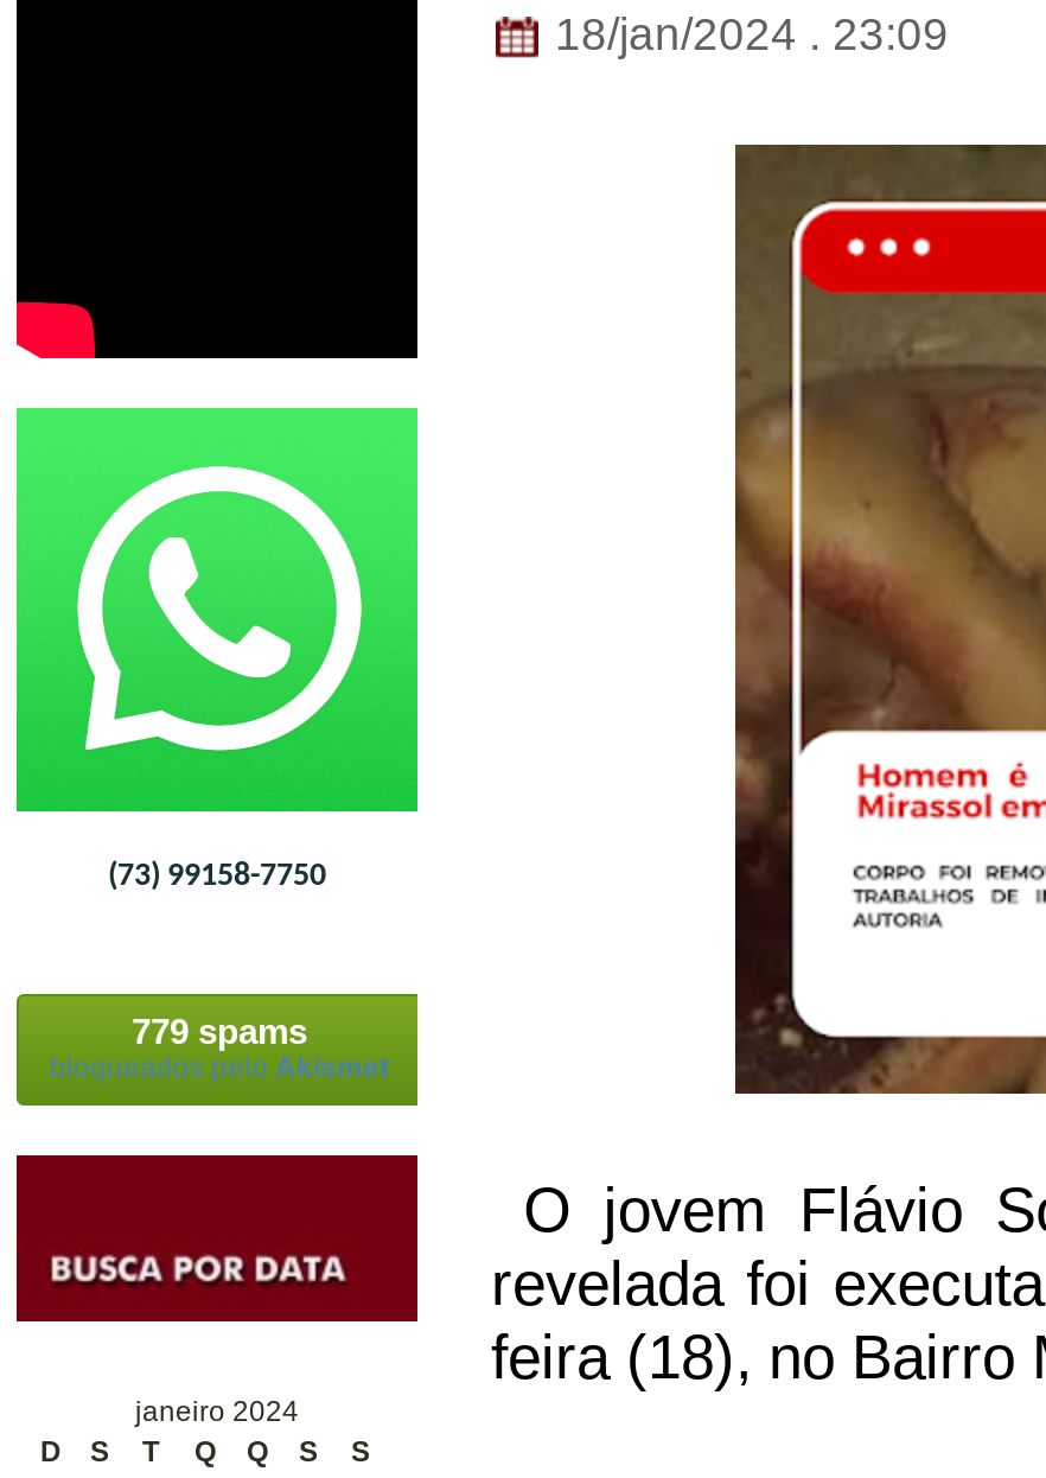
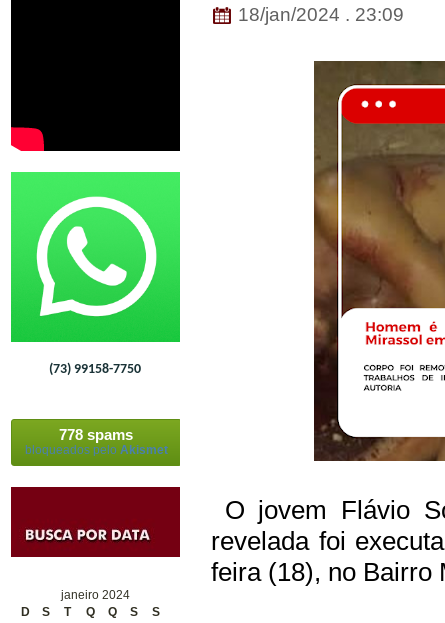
- 779 spams
+ 778 spams
